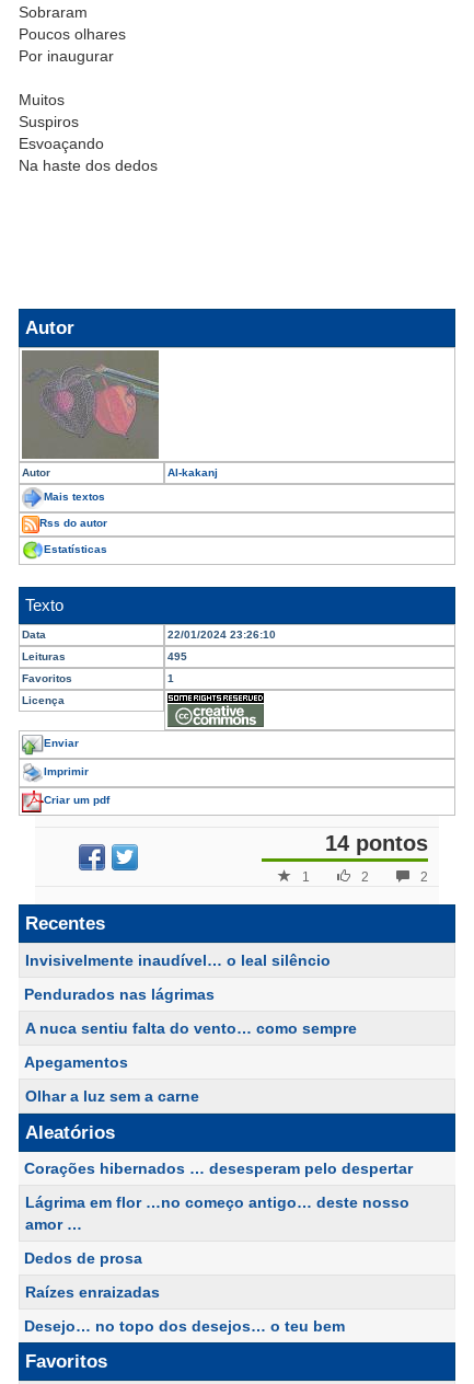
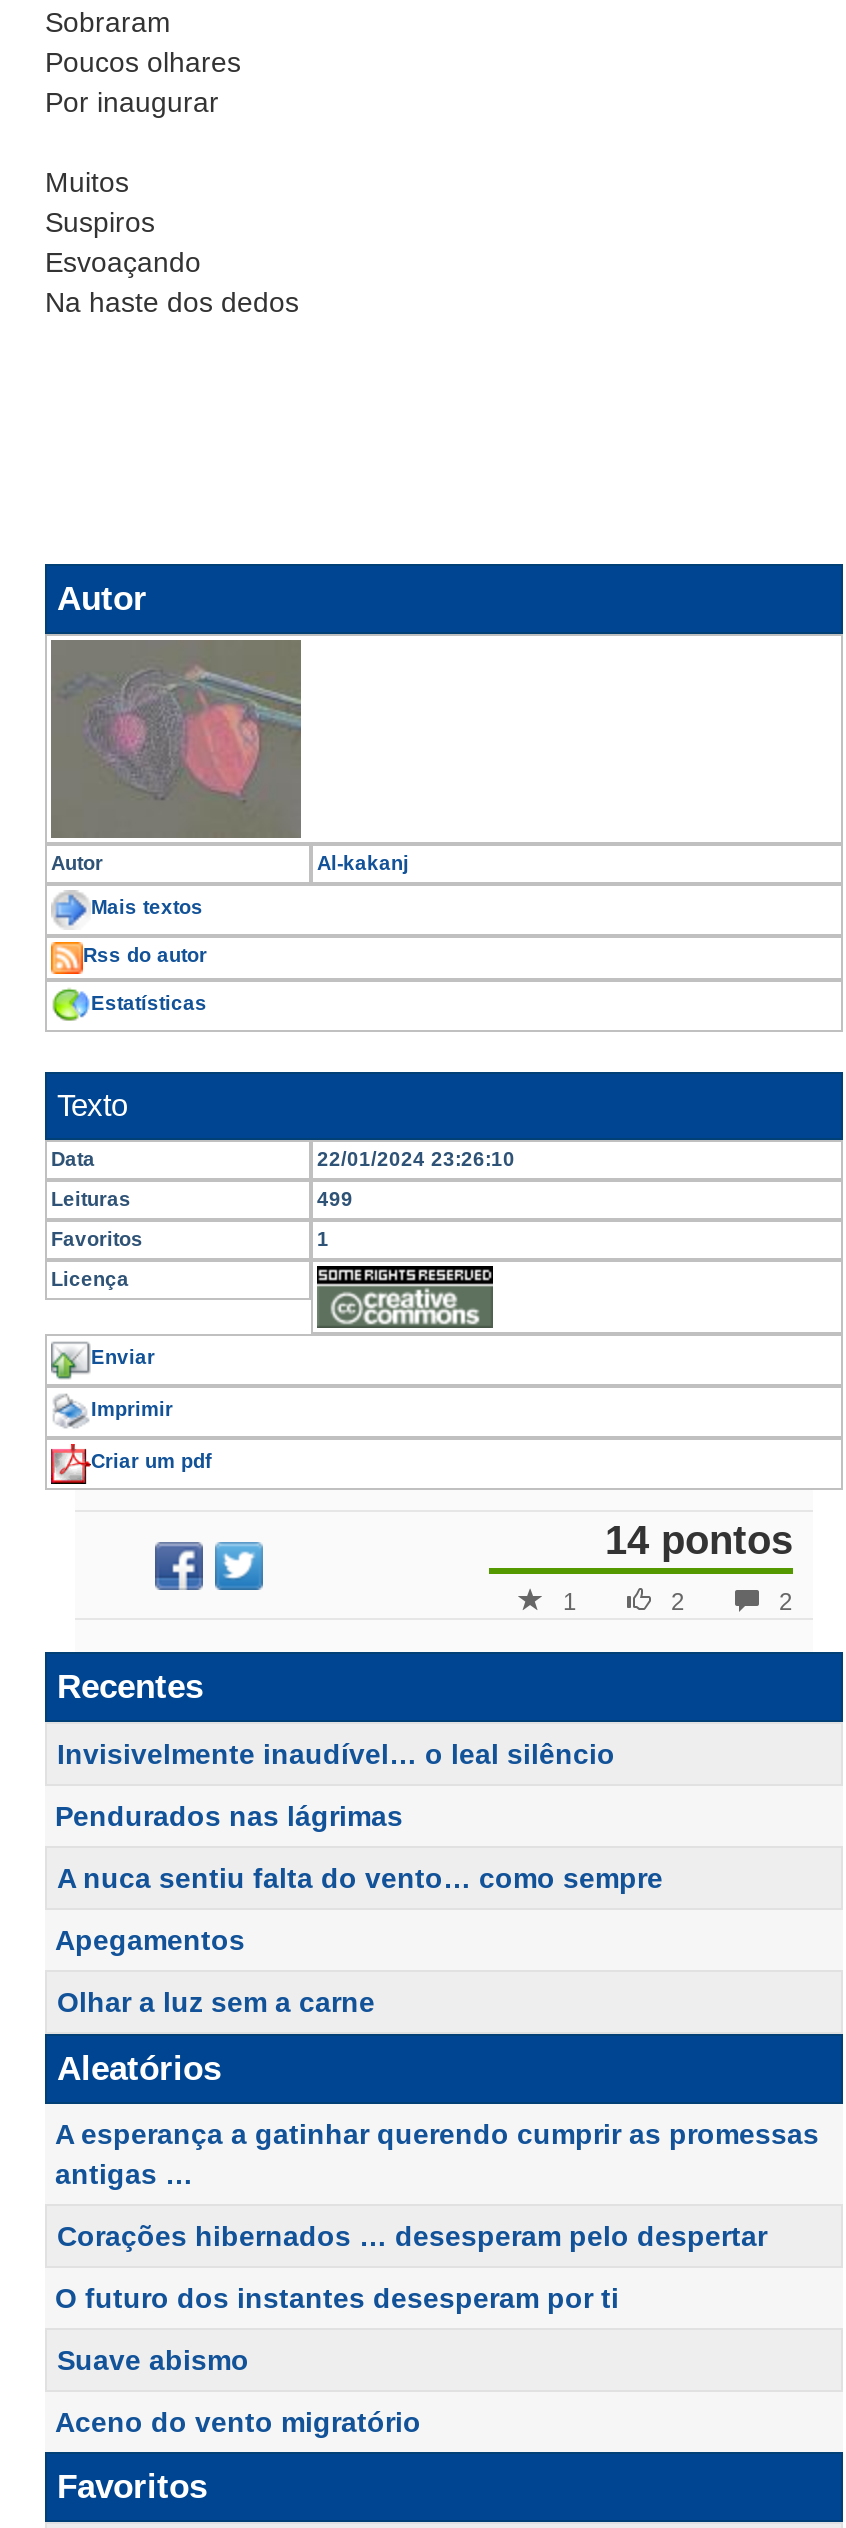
- 495
+ 499

+ A esperança a gatinhar querendo cumprir as promessas
+ antigas …

moved down: Corações hibernados … desesperam pelo despertar

- Lágrima em flor …no começo antigo… deste nosso
- amor …
- Dedos de prosa
- Raízes enraizadas
- Desejo… no topo dos desejos… o teu bem
+ O futuro dos instantes desesperam por ti
+ Suave abismo
+ Aceno do vento migratório
